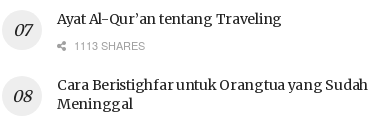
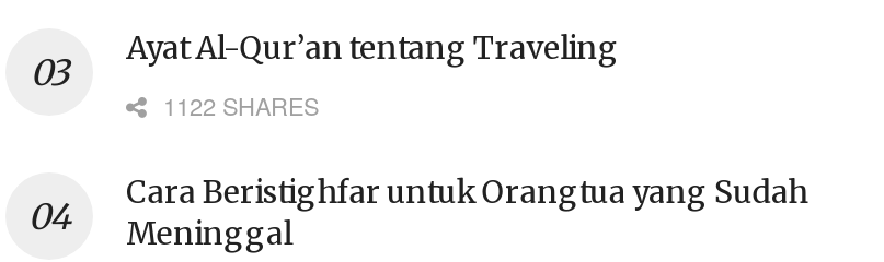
- 1113 SHARES
+ 1122 SHARES
